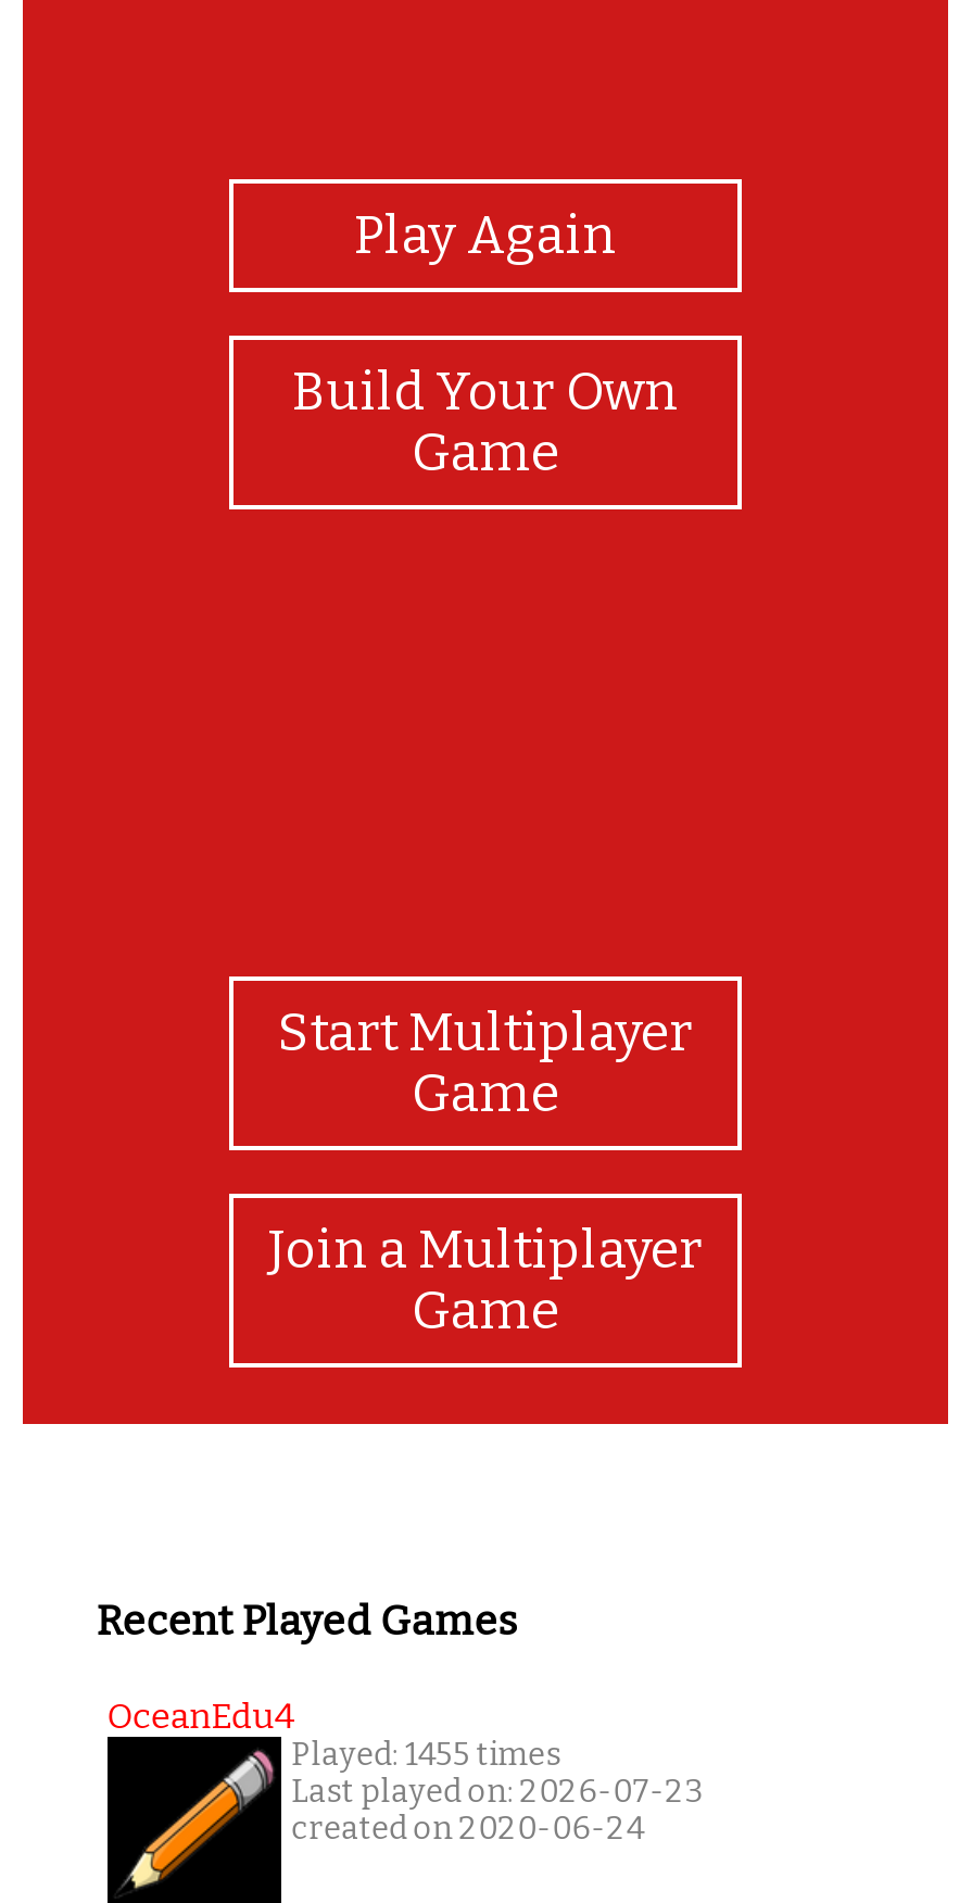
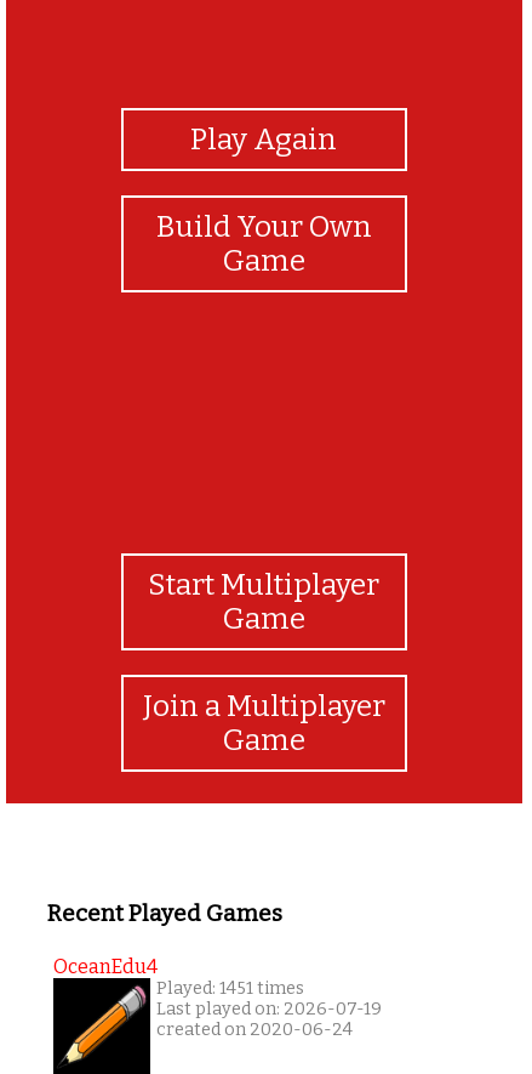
- Played: 1455 times
+ Played: 1451 times

- Last played on: 2026-07-23
+ Last played on: 2026-07-19
